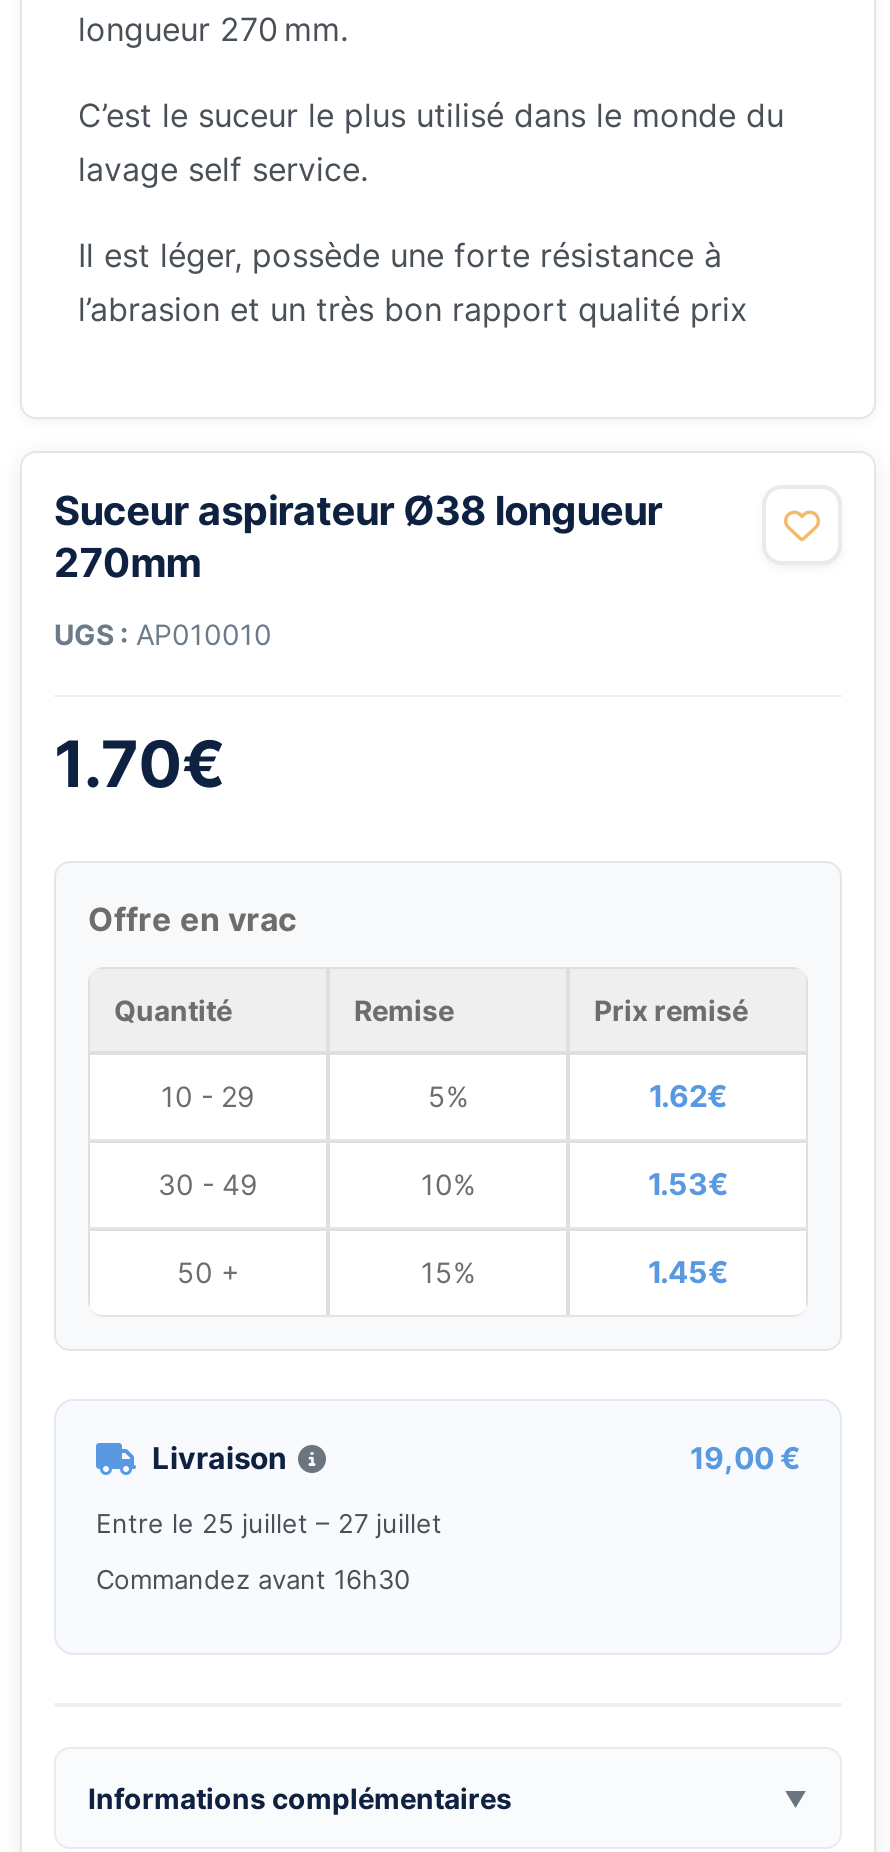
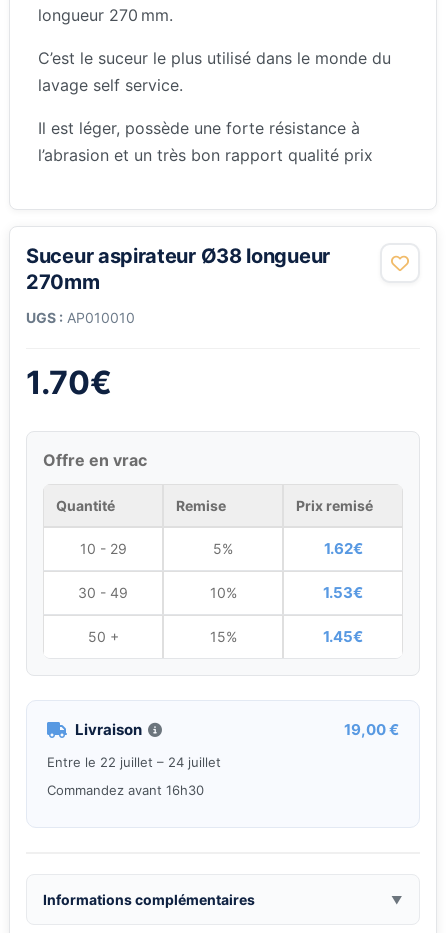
- Entre le 25 juillet – 27 juillet
+ Entre le 22 juillet – 24 juillet
